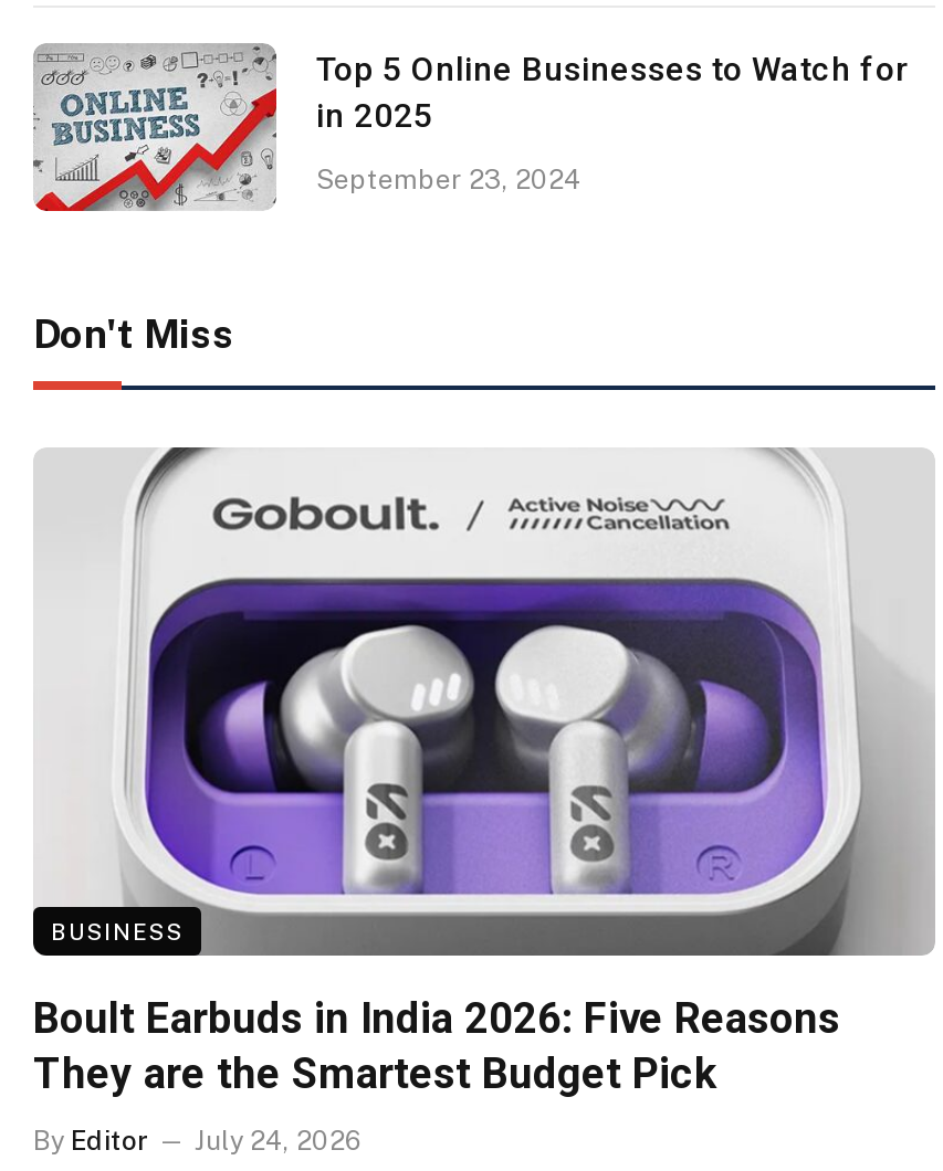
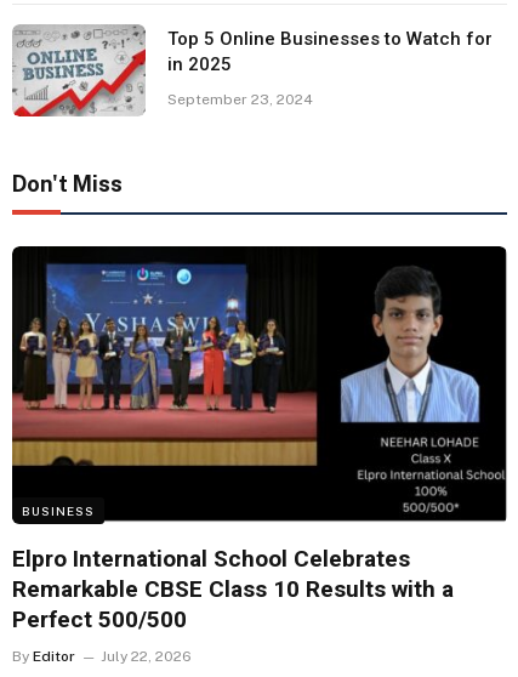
- [image]
- Boult Earbuds in India 2026: Five Reasons
- They are the Smartest Budget Pick
+ [image]
+ Elpro International School Celebrates
+ Remarkable CBSE Class 10 Results with a
+ Perfect 500/500

- By Editor July 24, 2026
+ By Editor July 22, 2026
